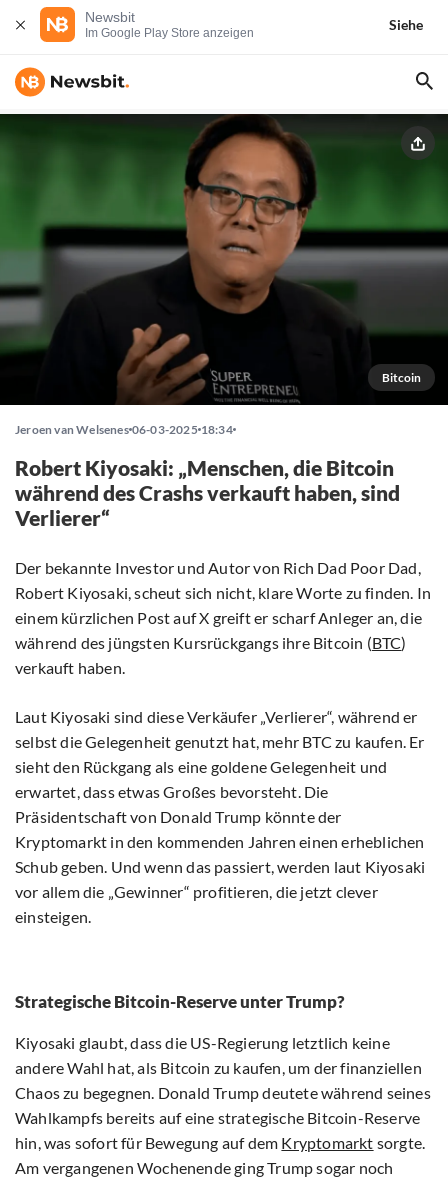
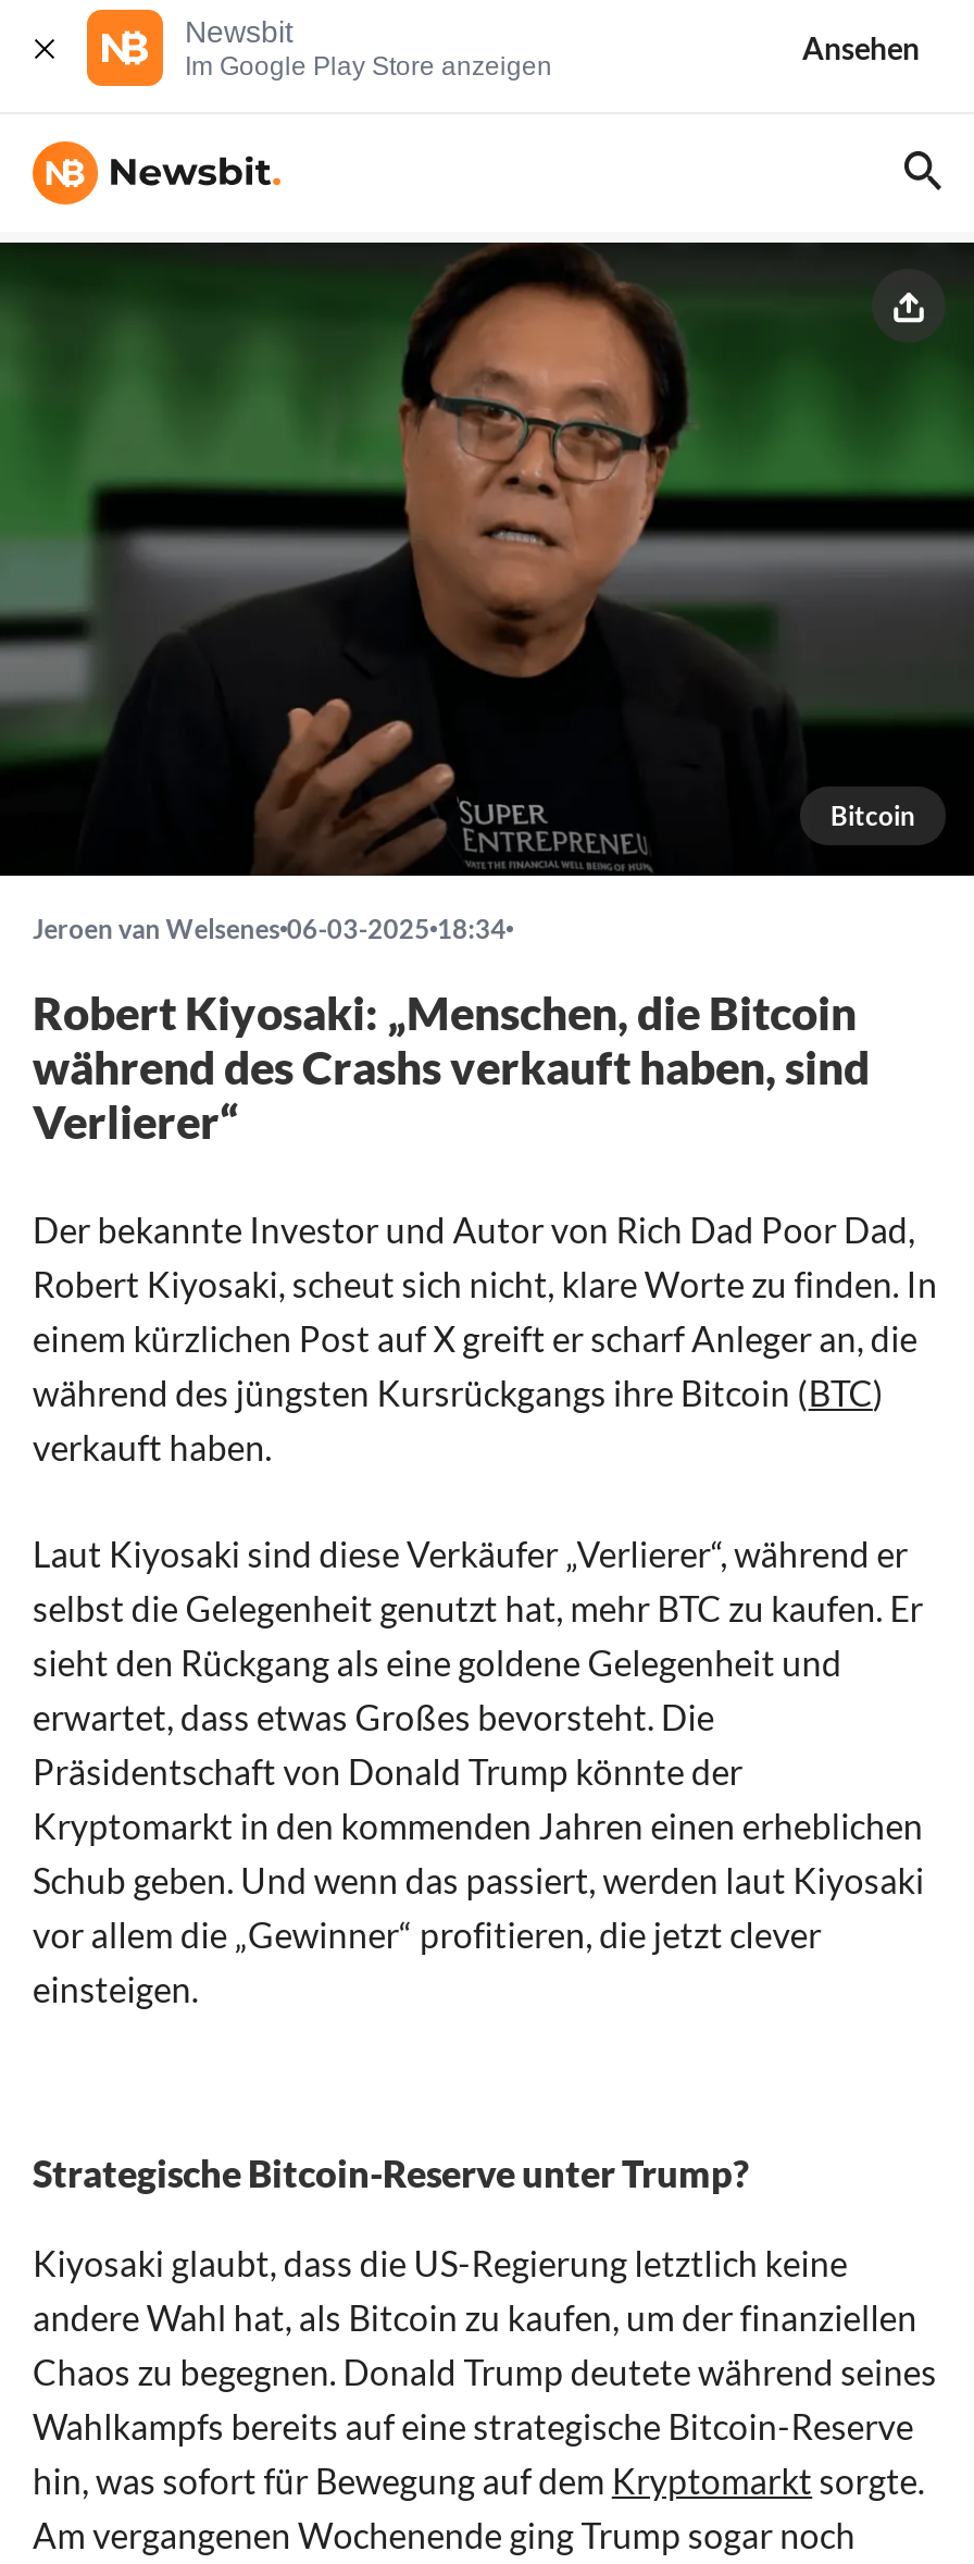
- Siehe
+ Ansehen
